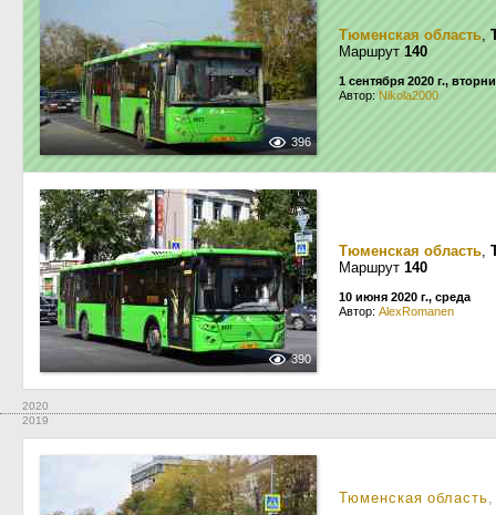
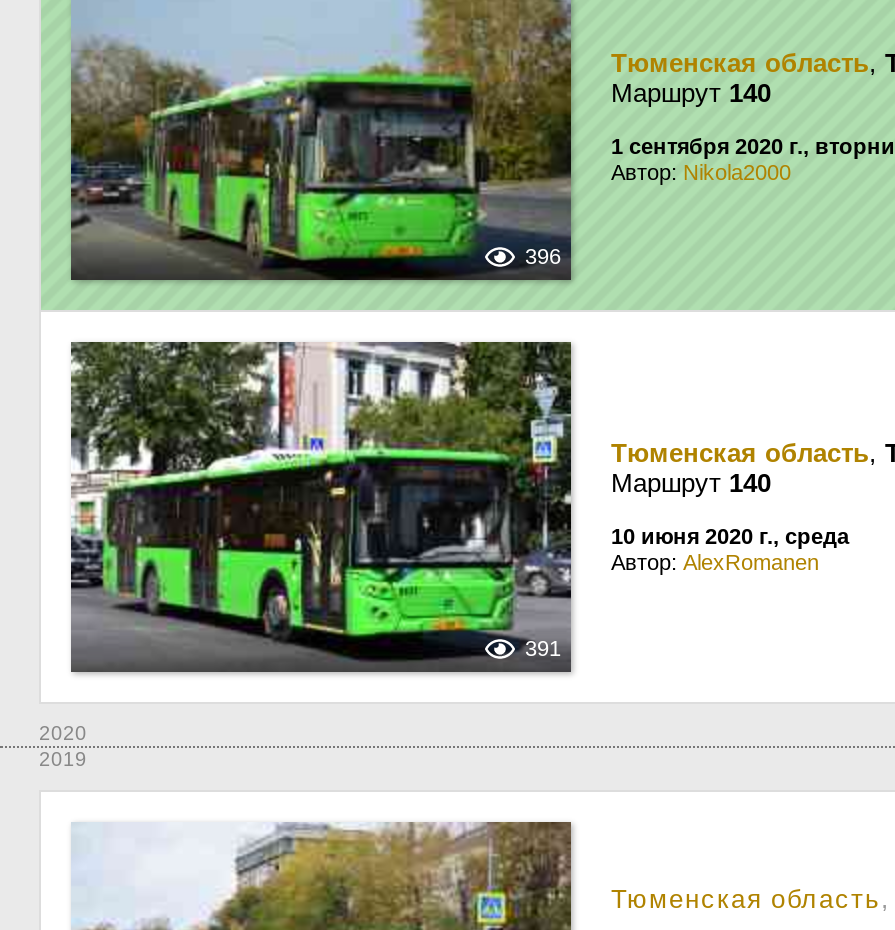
- 390
+ 391
